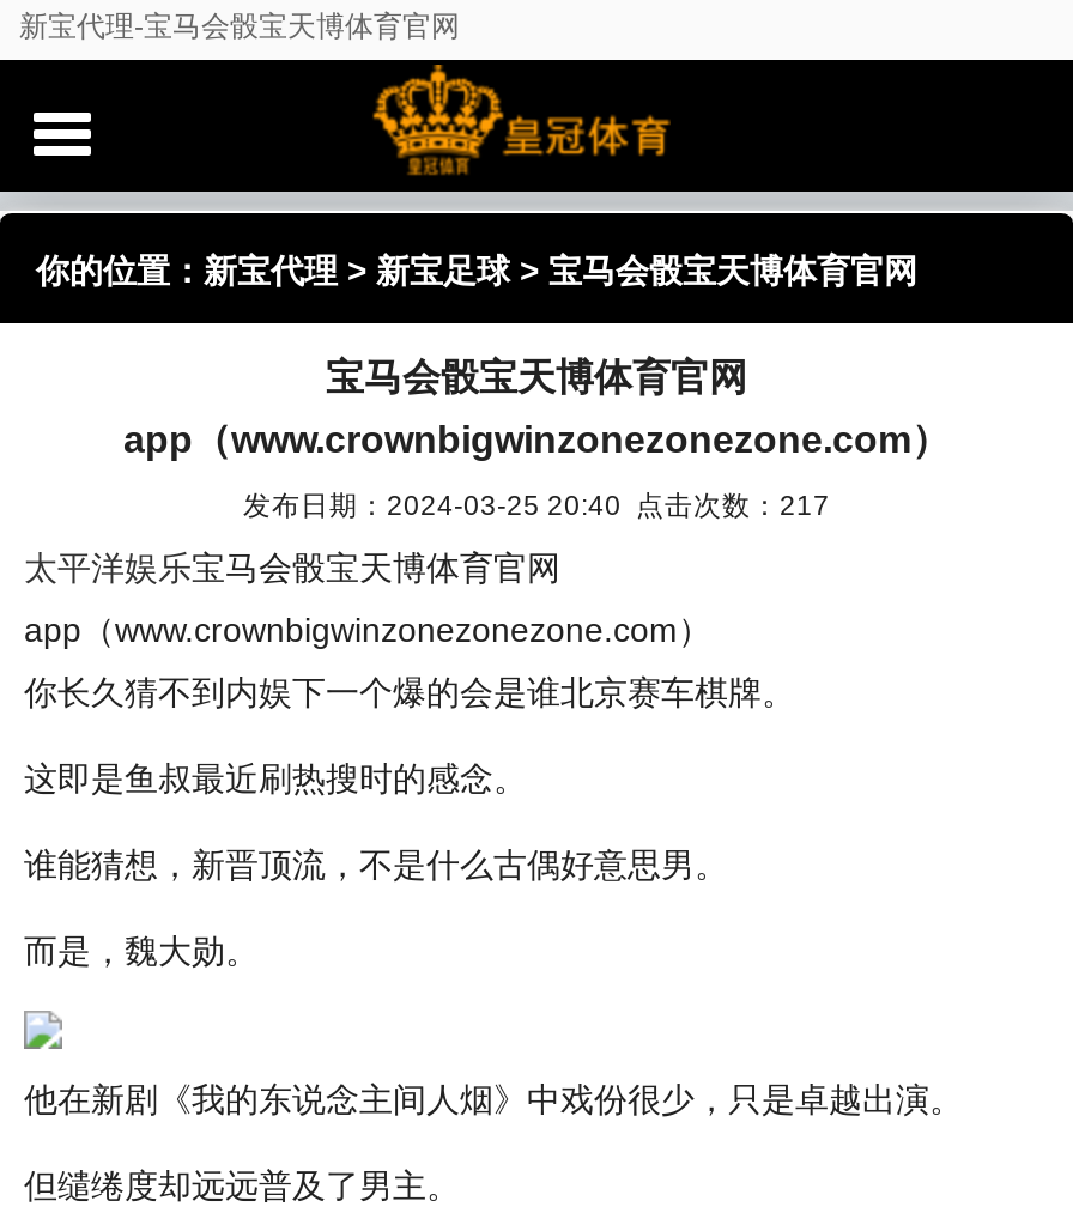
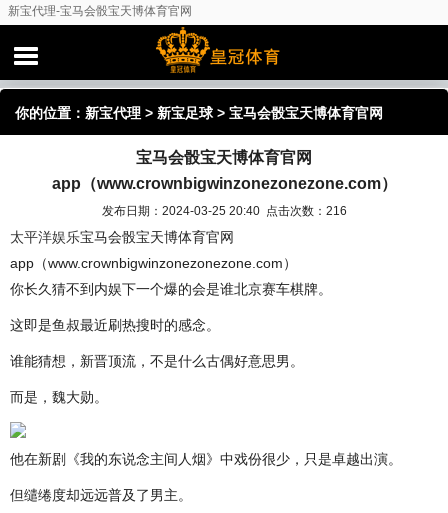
- 发布日期：2024-03-25 20:40 点击次数：217
+ 发布日期：2024-03-25 20:40 点击次数：216
